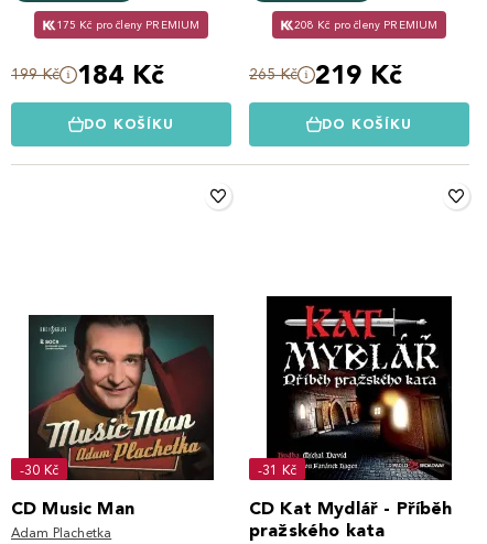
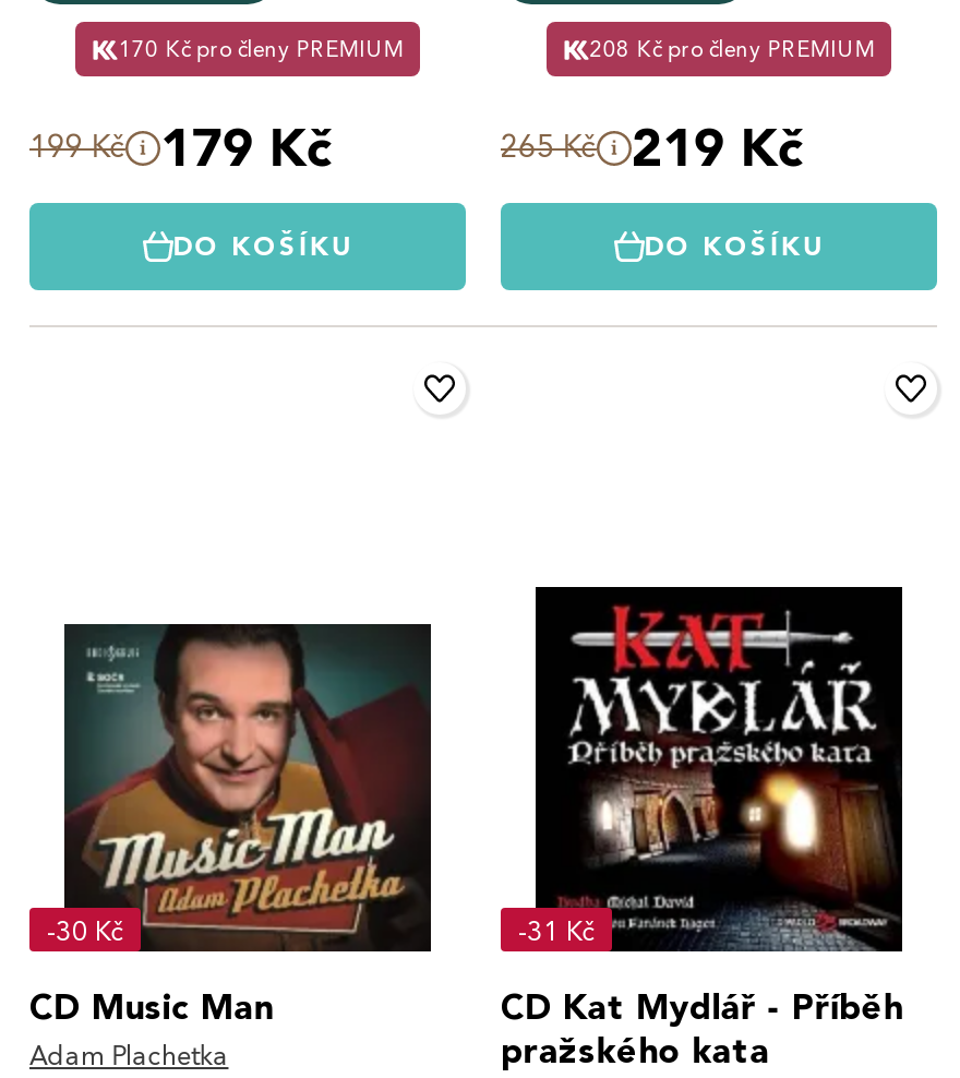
- 175 Kč pro členy PREMIUM
+ 170 Kč pro členy PREMIUM

- 199 Kč 184 Kč
+ 199 Kč 179 Kč
